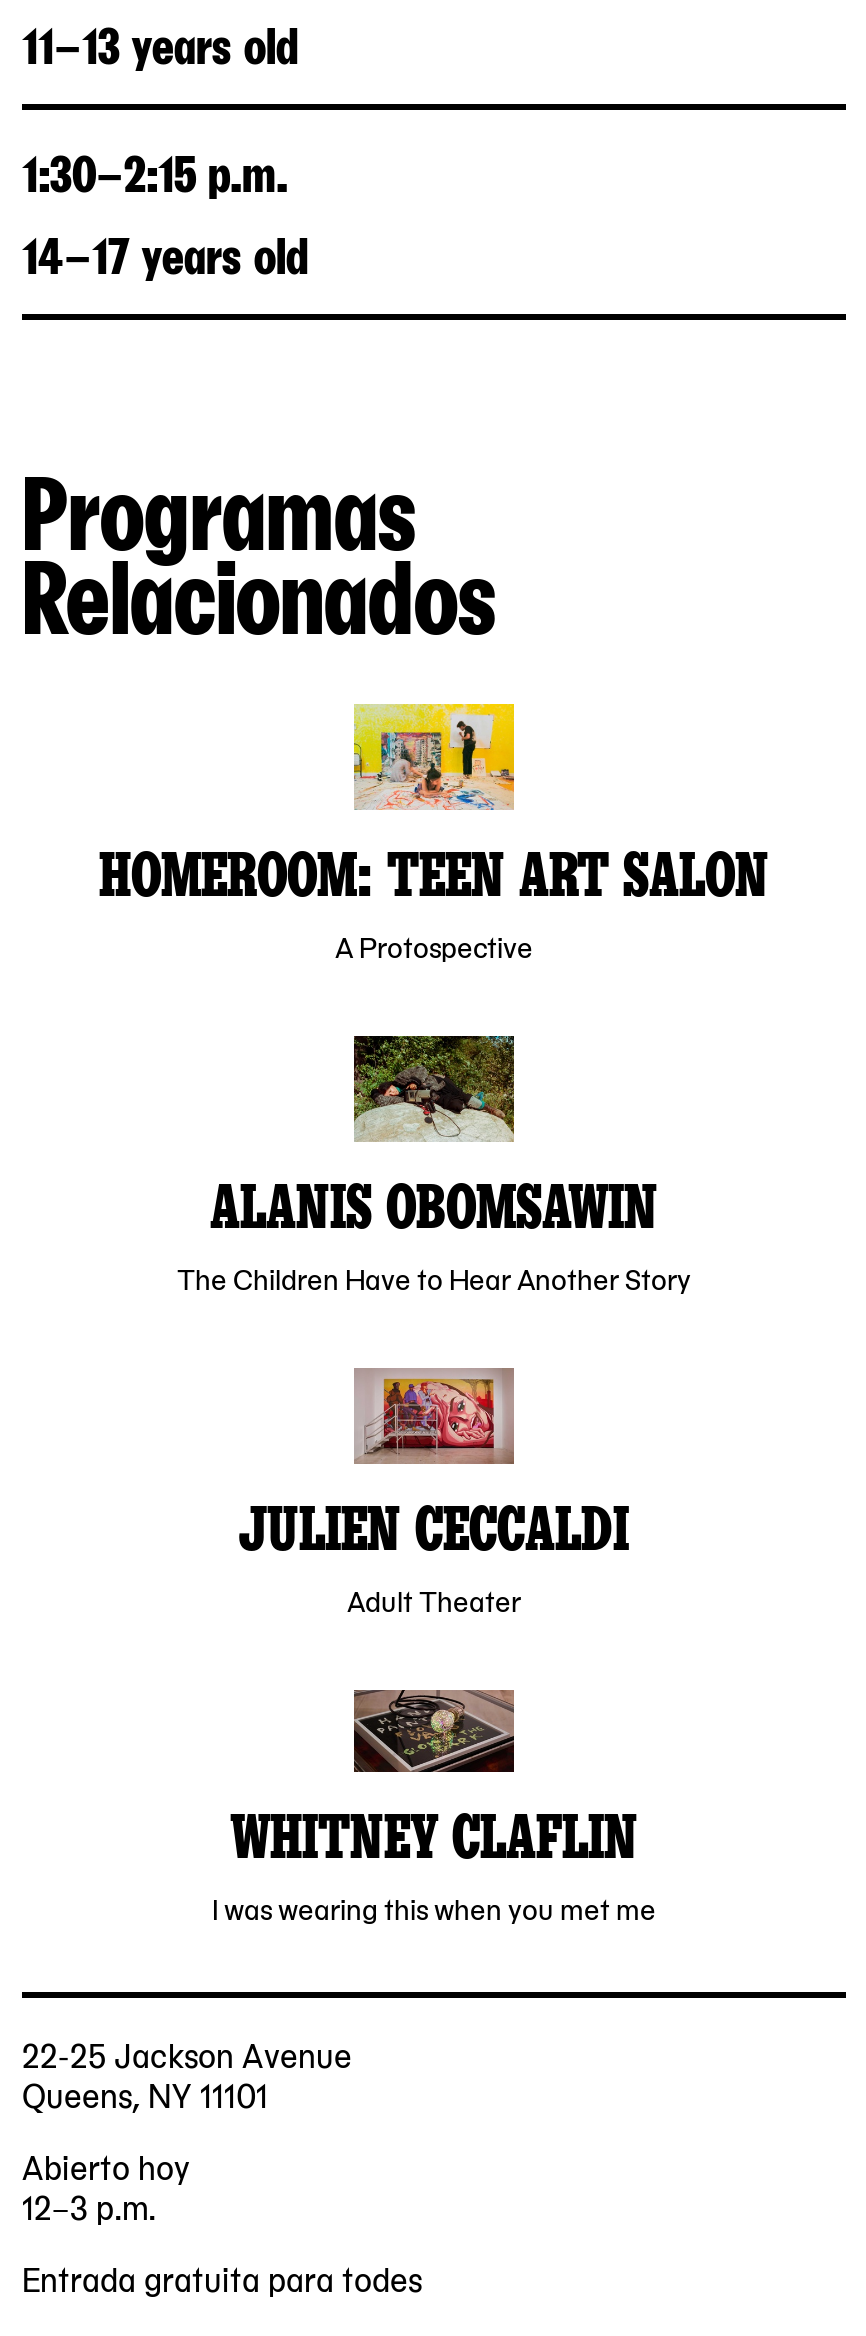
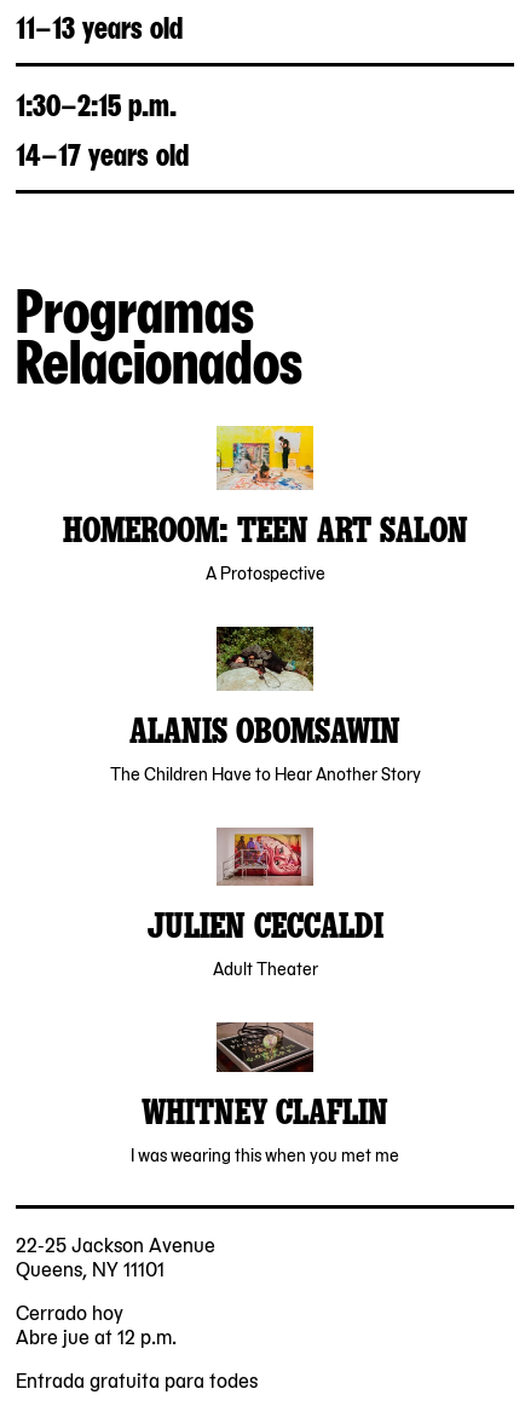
- Abierto hoy
- 12–3 p.m.
+ Cerrado hoy
+ Abre jue at 12 p.m.
